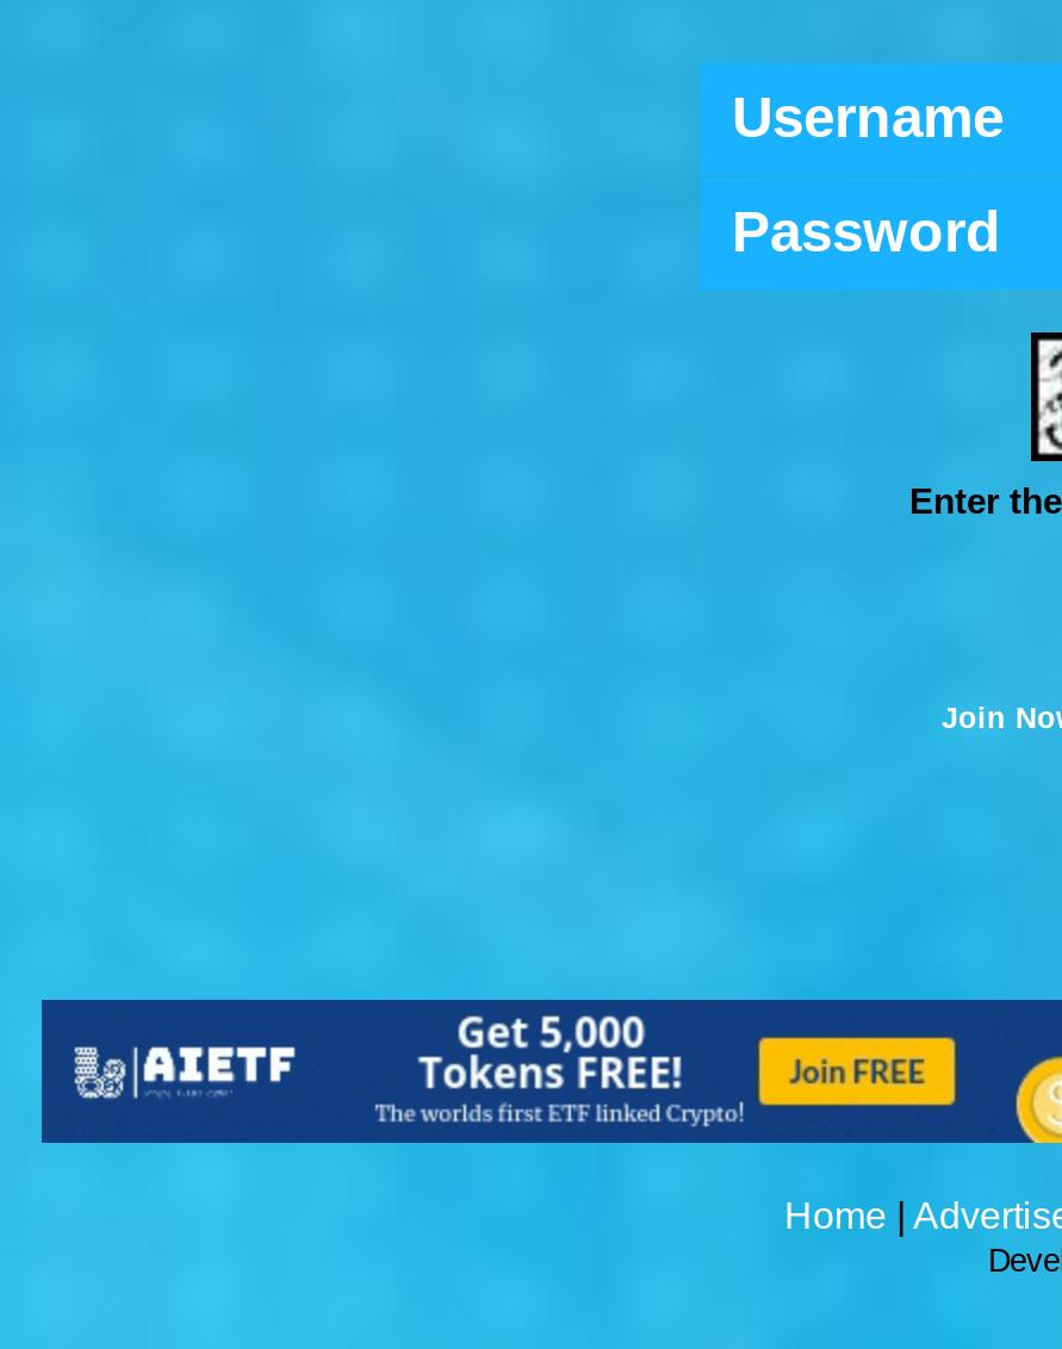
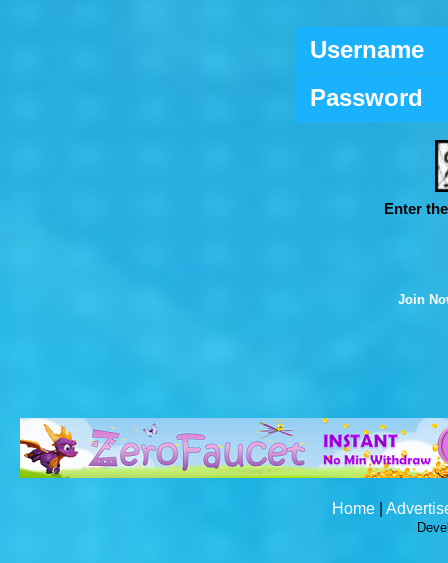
- [image]
+ [image]
